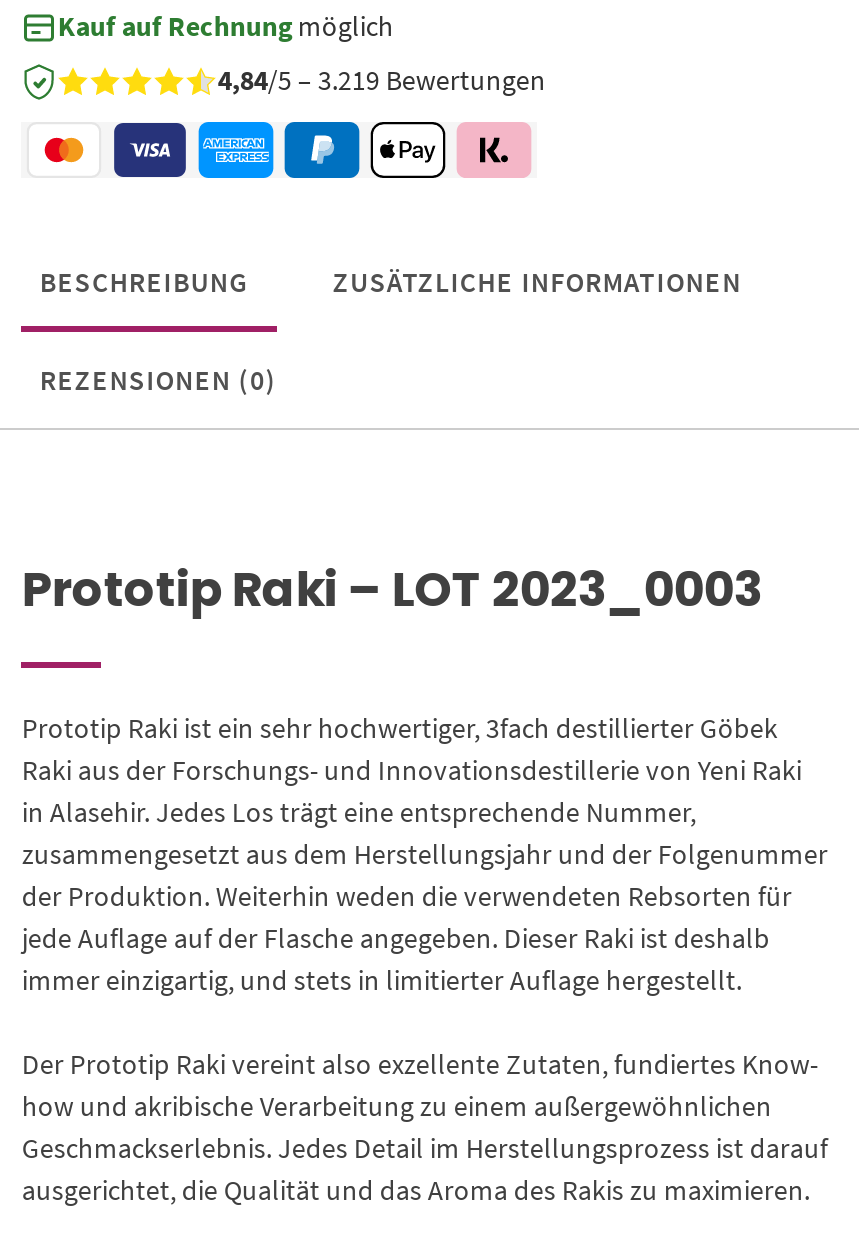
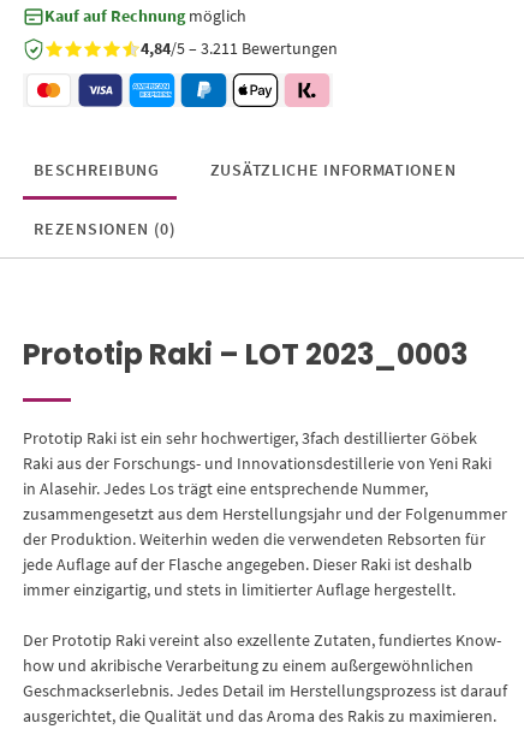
- 4,84/5 – 3.219 Bewertungen
+ 4,84/5 – 3.211 Bewertungen
